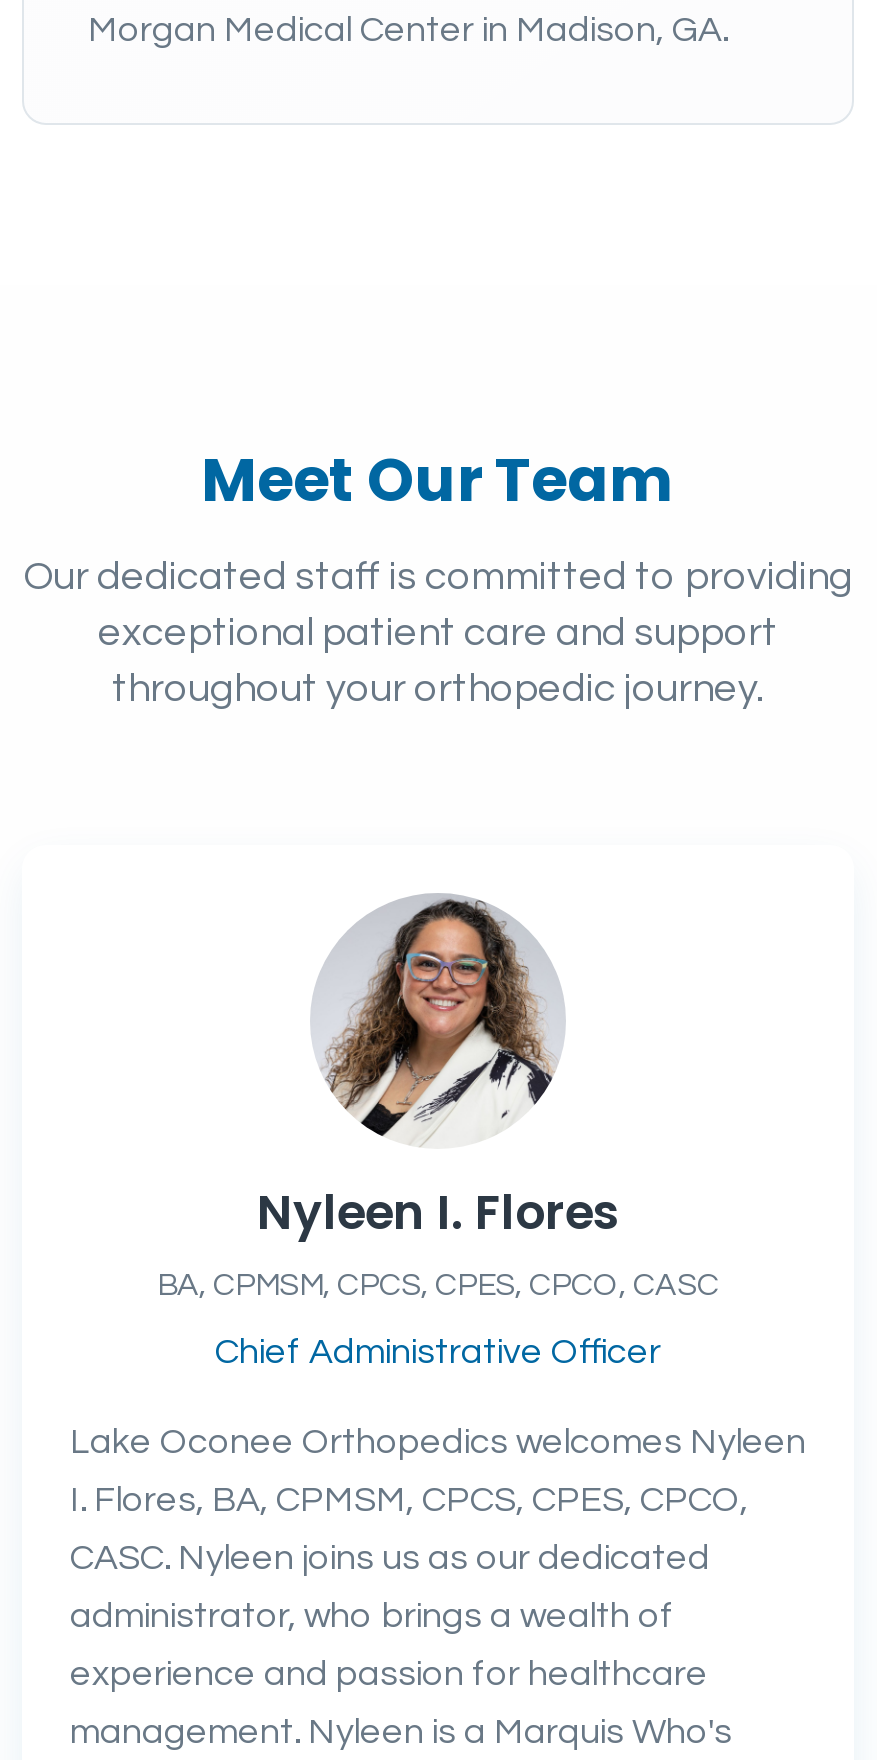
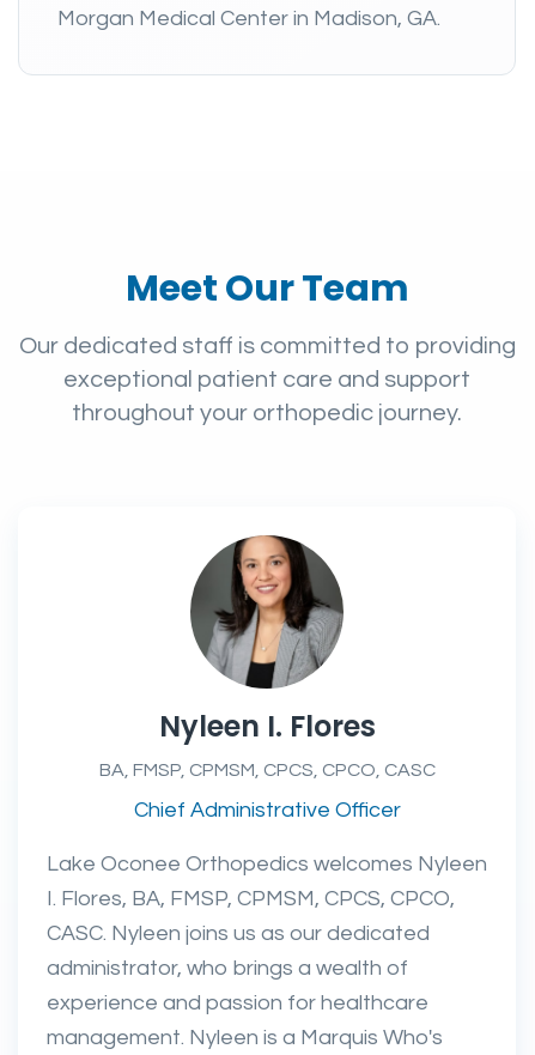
- [image]
+ [image]

- BA, CPMSM, CPCS, CPES, CPCO, CASC
+ BA, FMSP, CPMSM, CPCS, CPCO, CASC

- I. Flores, BA, CPMSM, CPCS, CPES, CPCO,
+ I. Flores, BA, FMSP, CPMSM, CPCS, CPCO,
